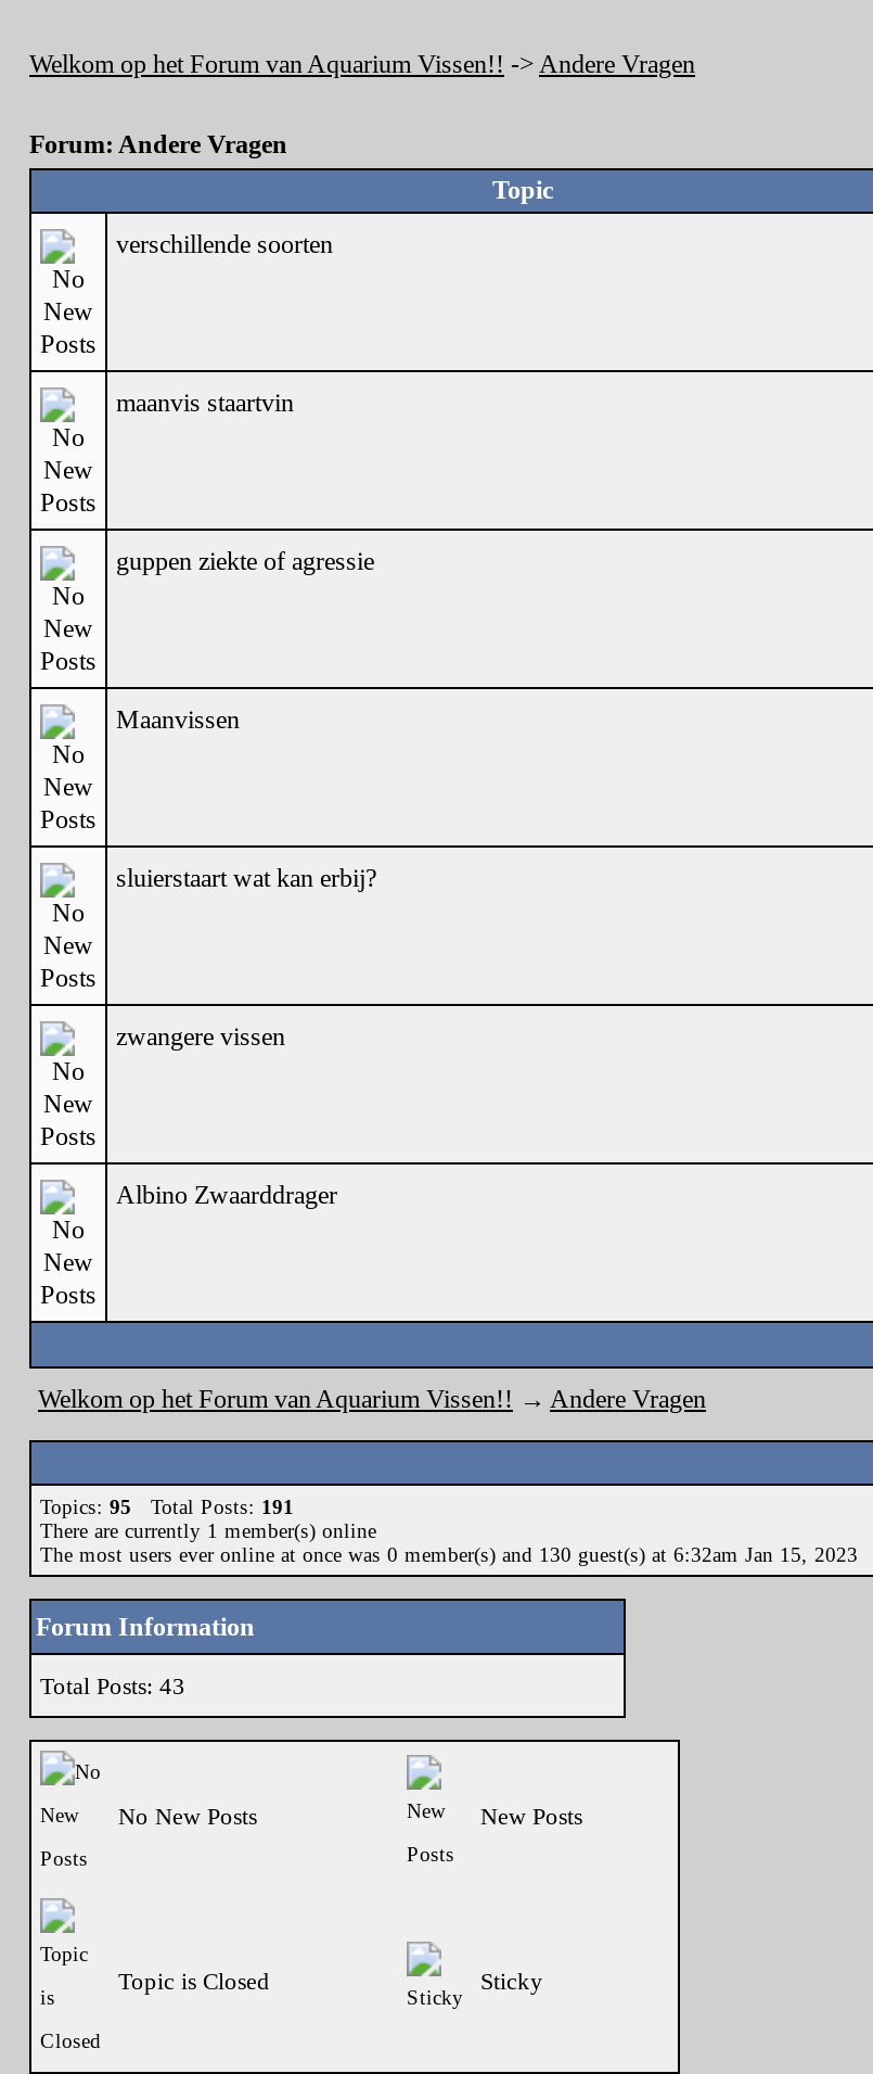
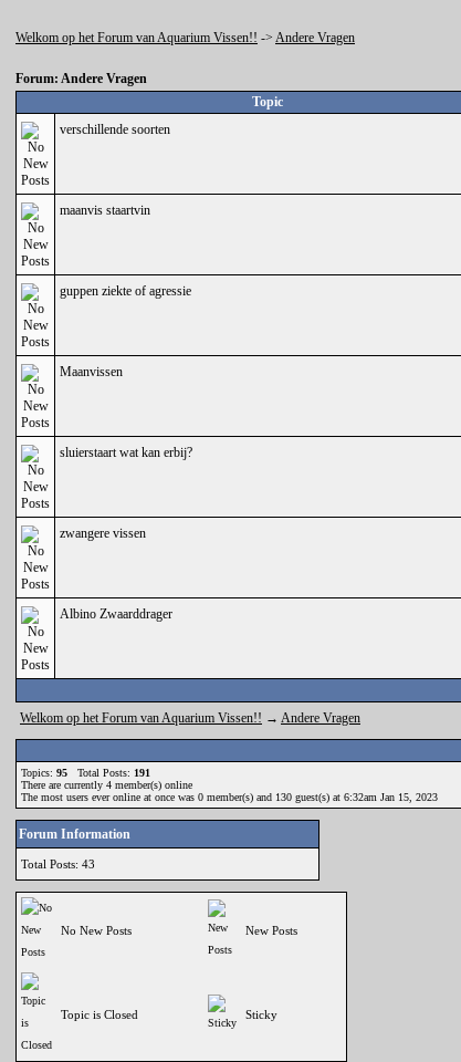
- There are currently 1 member(s) online
+ There are currently 4 member(s) online
